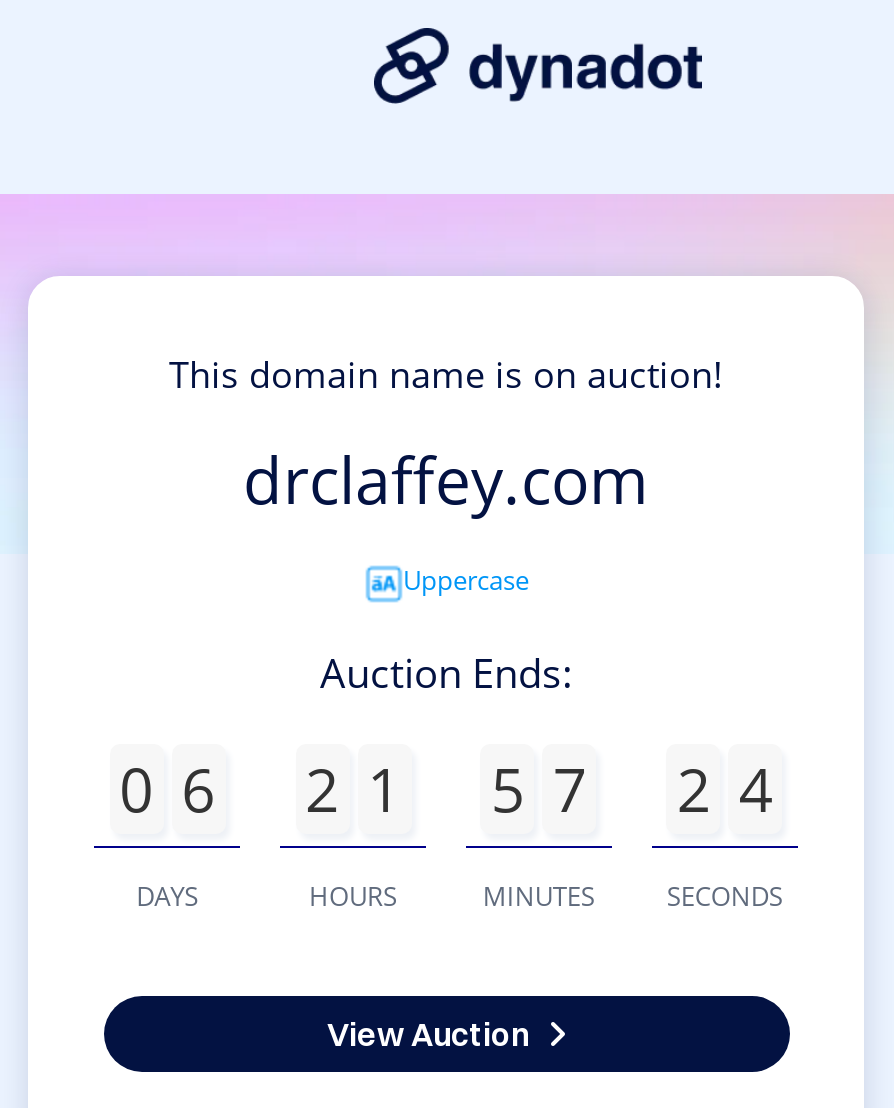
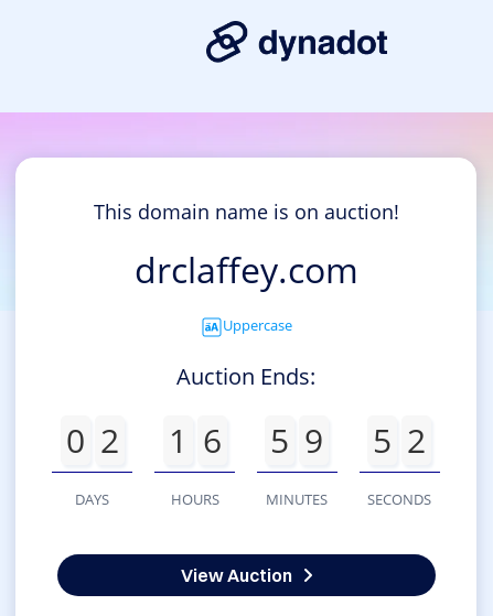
- 0 6
+ 0 2

- 2 1
+ 1 6

- 5 7
+ 5 9

- 2 4
+ 5 2
